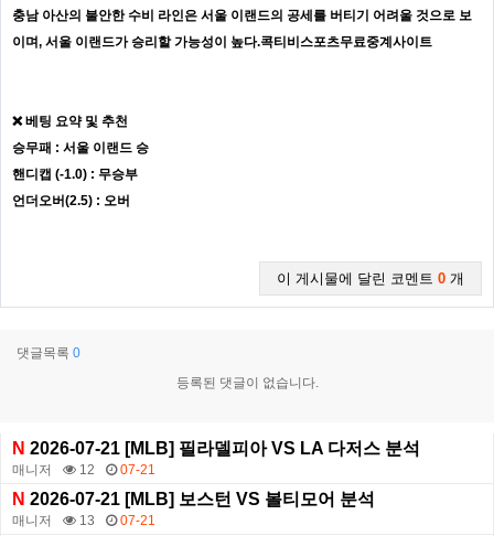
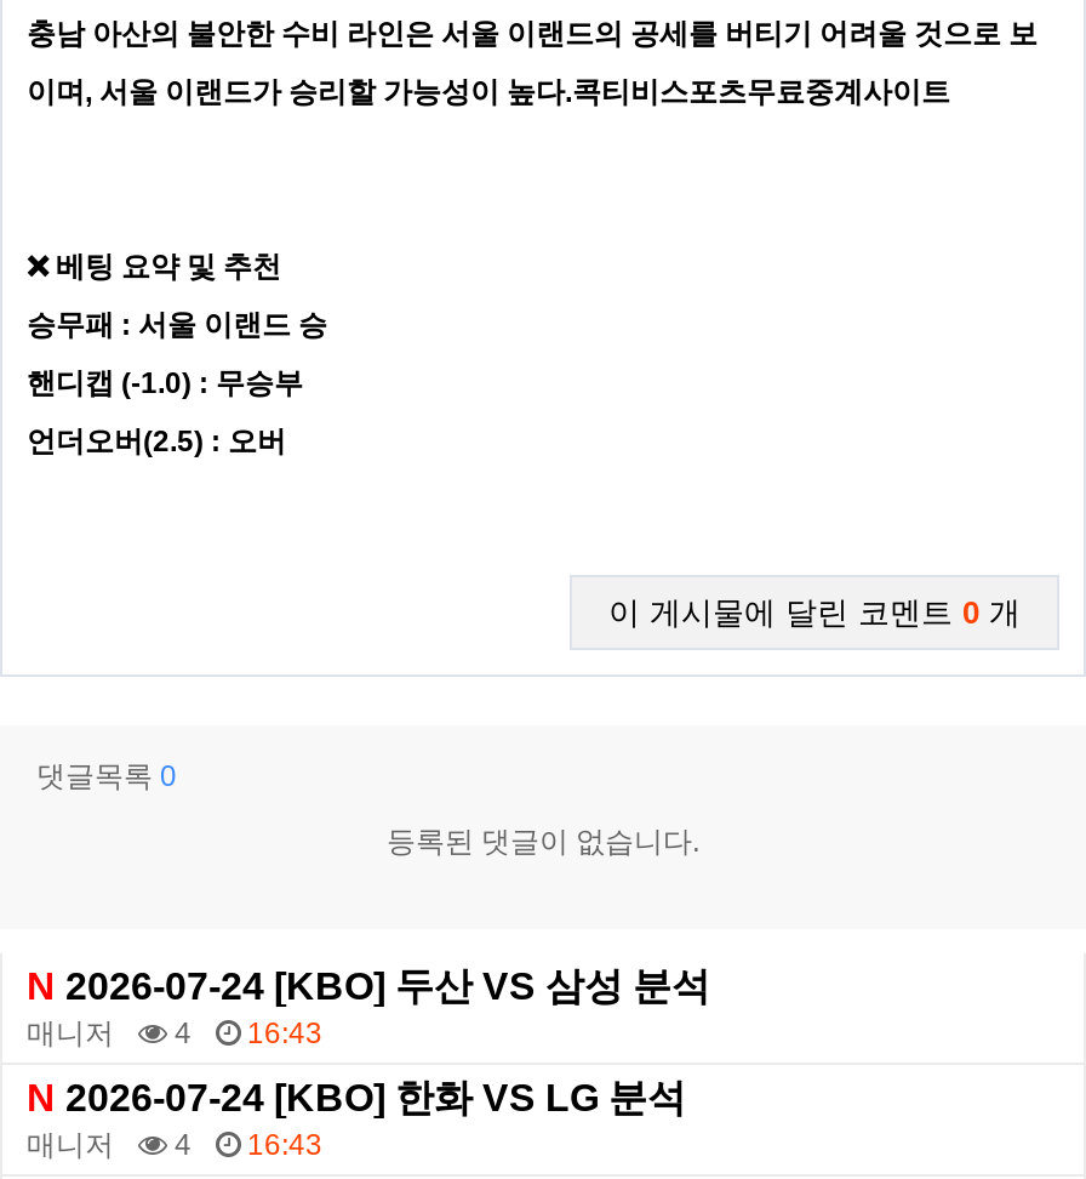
- N 2026-07-21 [MLB] 필라델피아 VS LA 다저스 분석
+ N 2026-07-24 [KBO] 두산 VS 삼성 분석

- 12
+ 4

- 07-21
+ 16:43

- N 2026-07-21 [MLB] 보스턴 VS 볼티모어 분석
+ N 2026-07-24 [KBO] 한화 VS LG 분석

- 13
+ 4

- 07-21
+ 16:43
